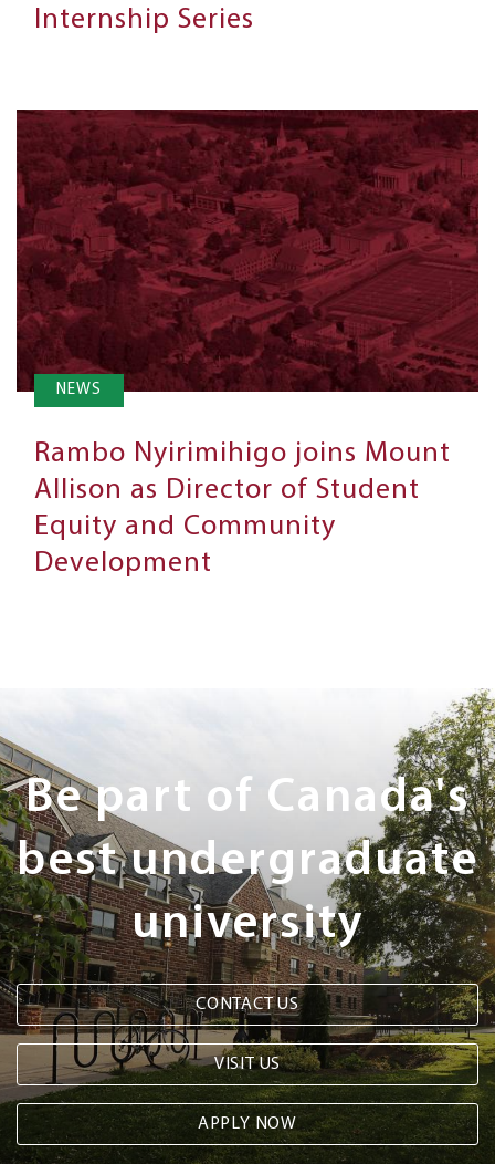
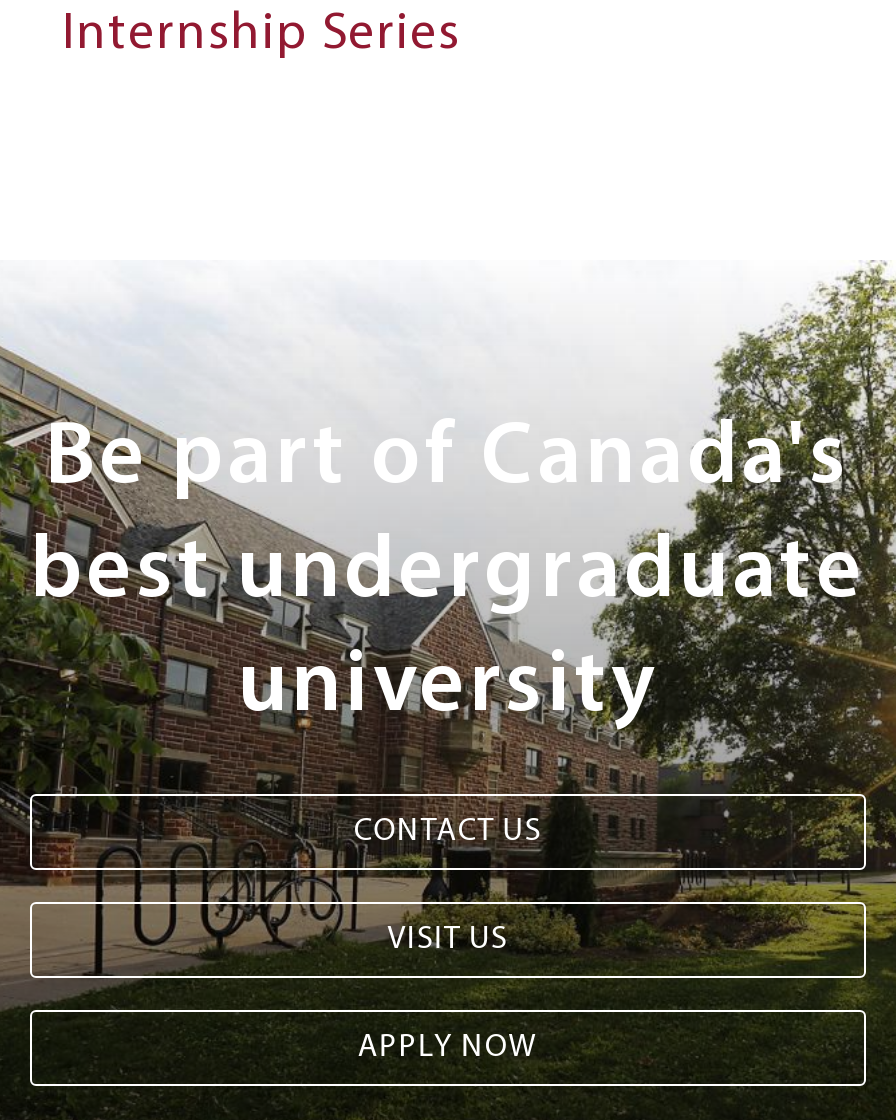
- [image]
- NEWS
- Rambo Nyirimihigo joins Mount
- Allison as Director of Student
- Equity and Community
- Development
